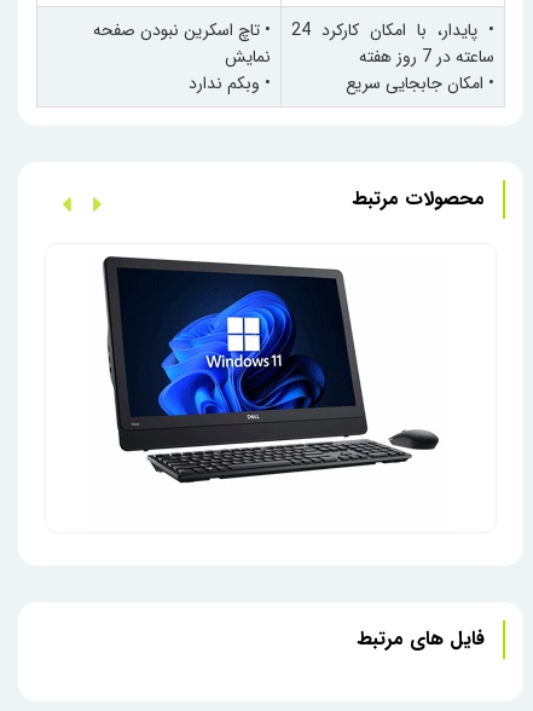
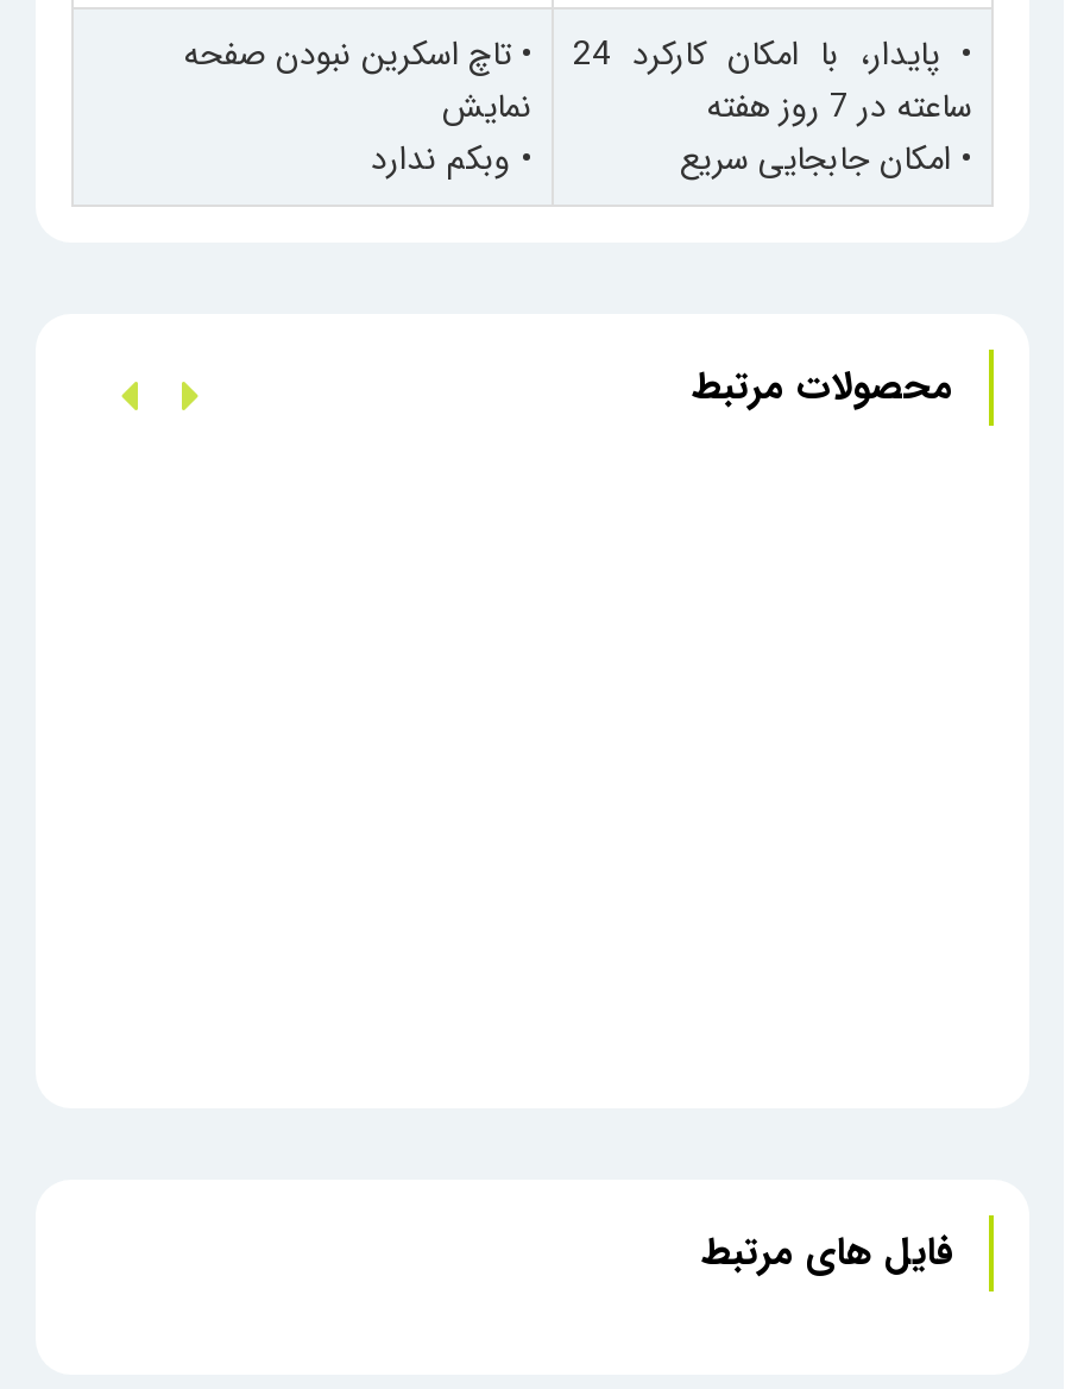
- [image]
